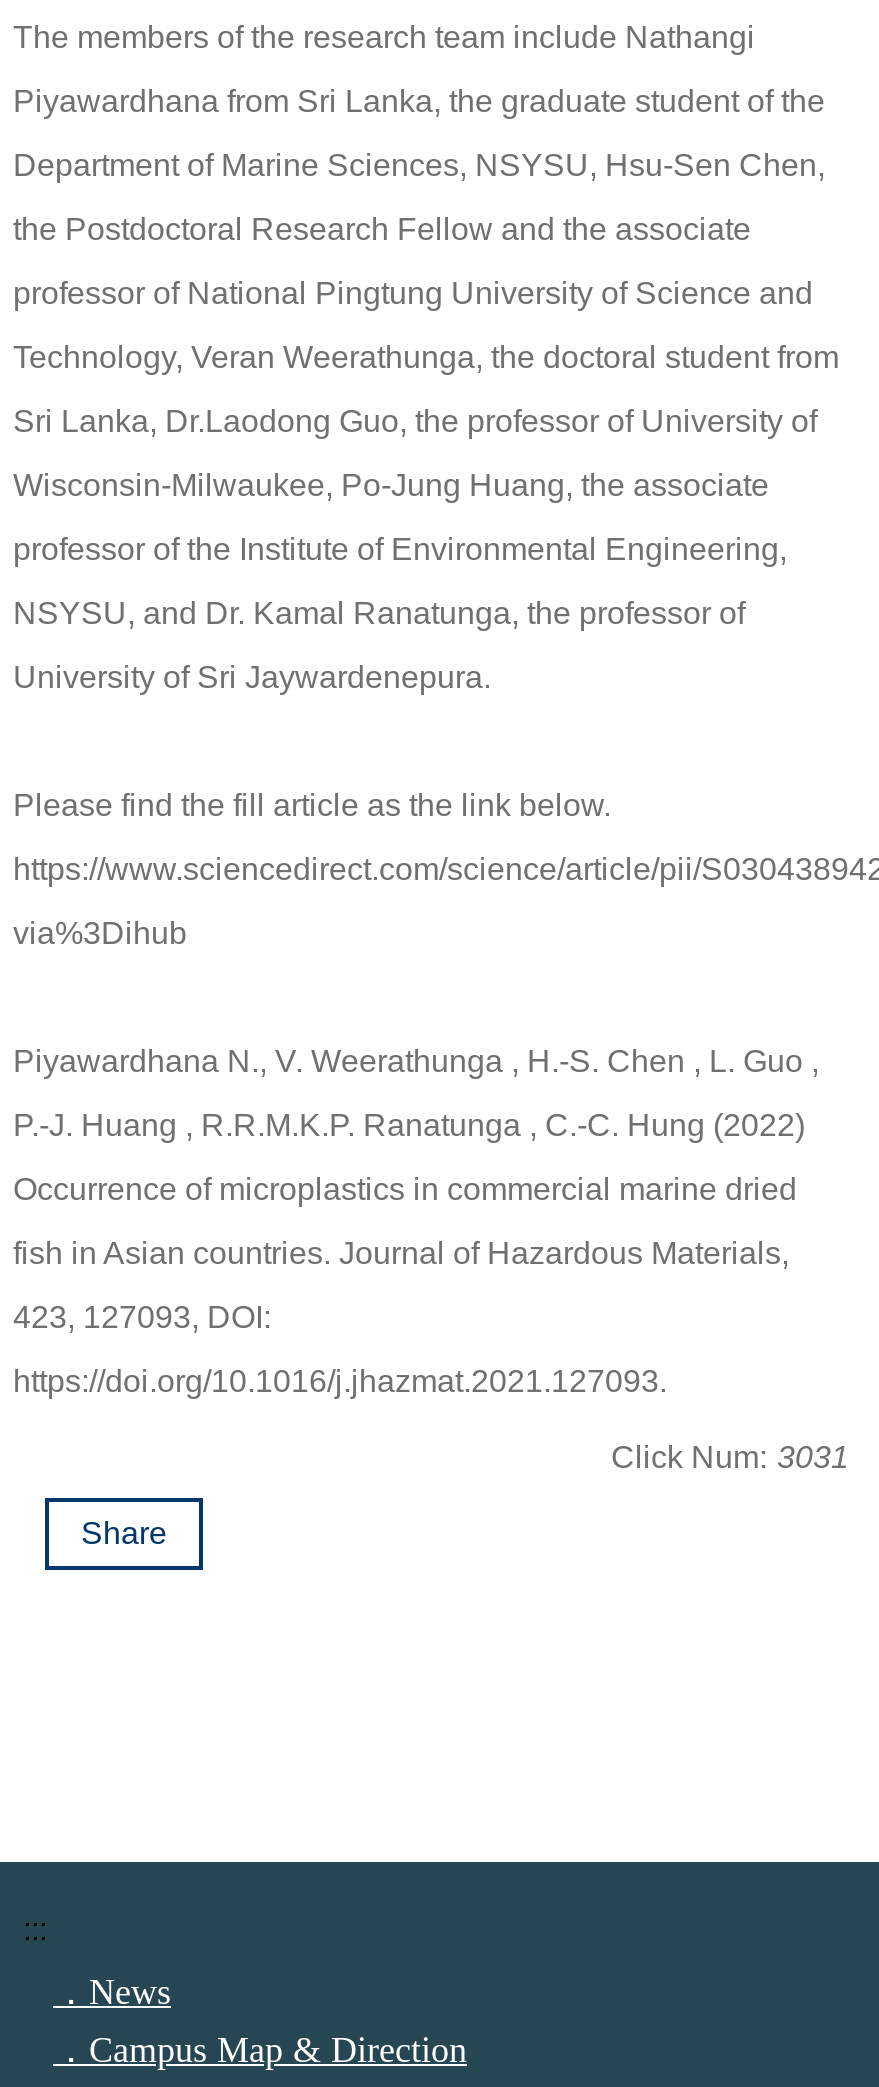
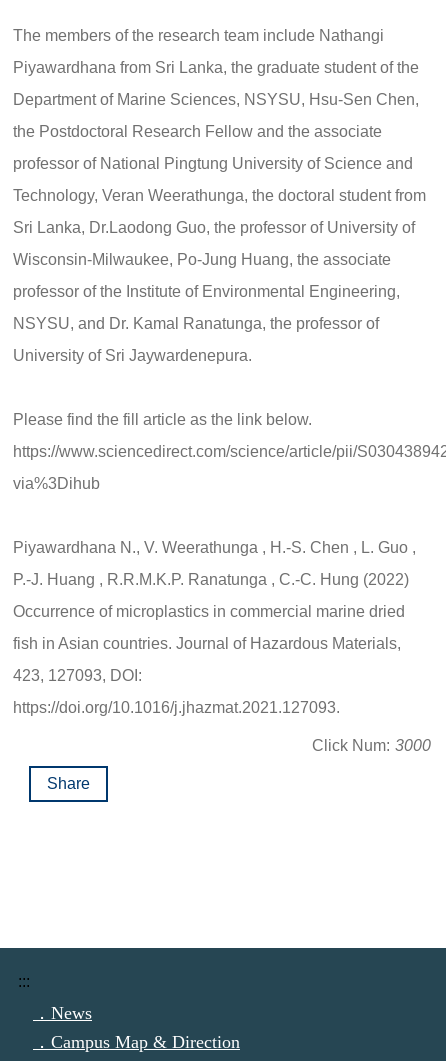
- Click Num: 3031
+ Click Num: 3000
